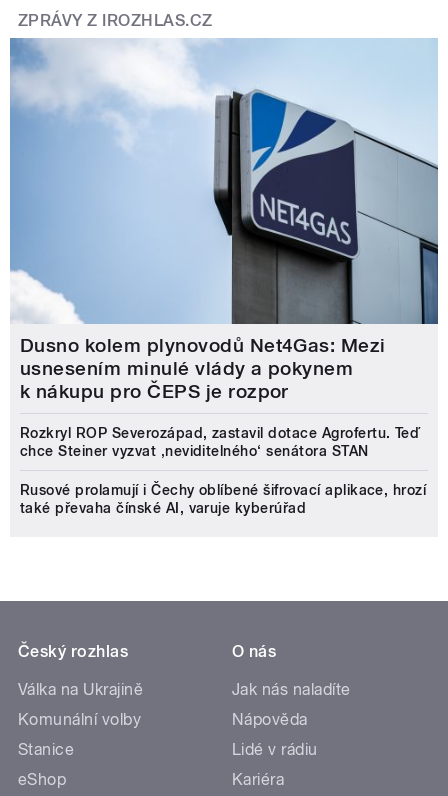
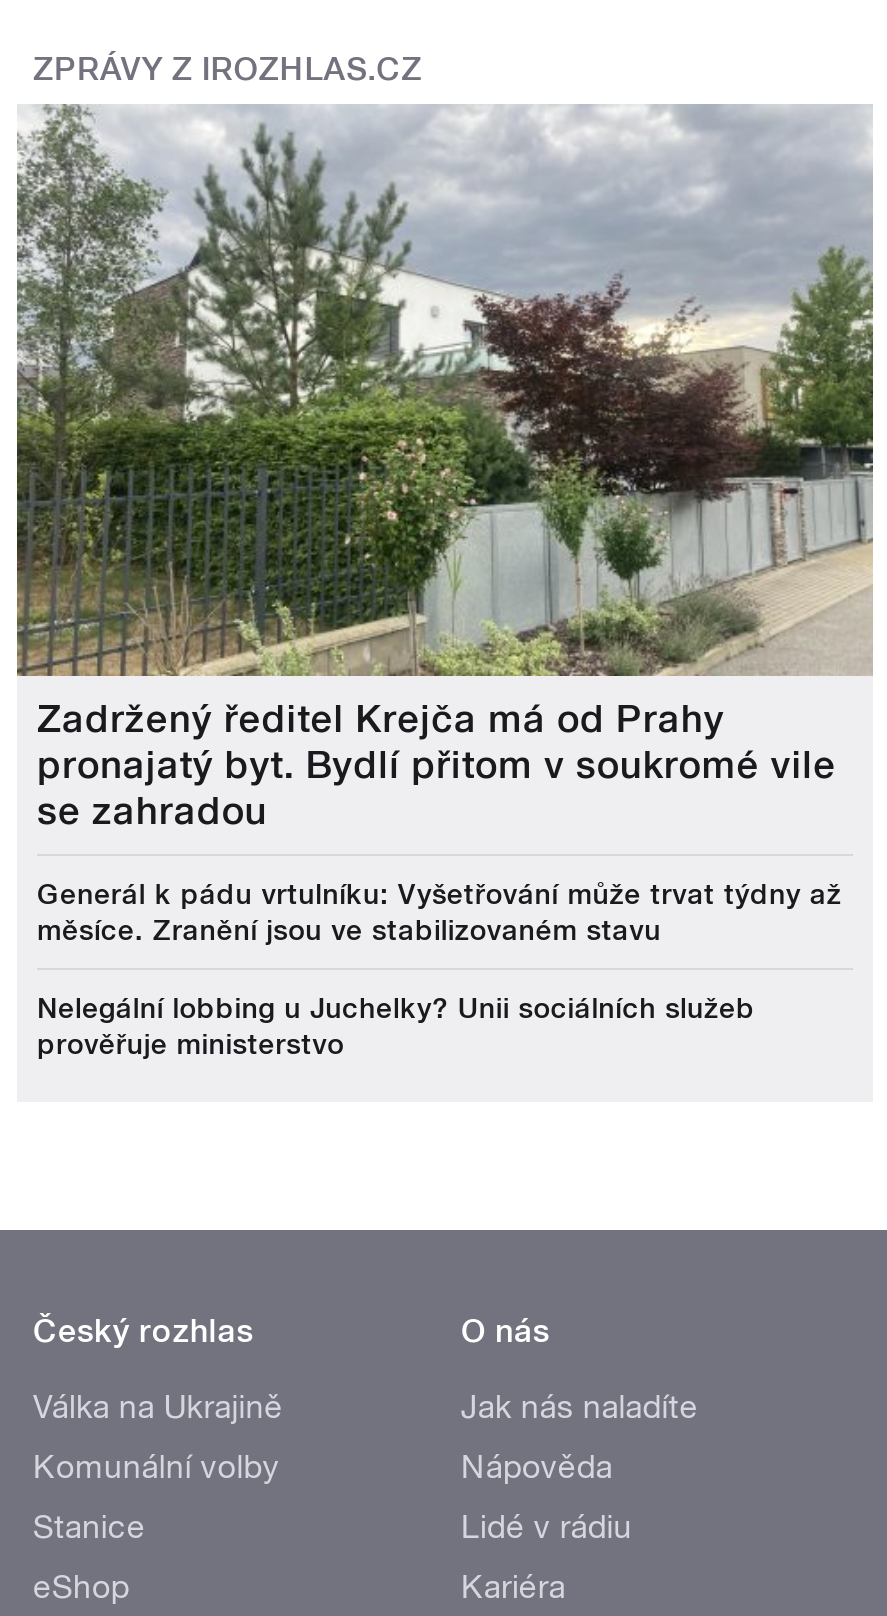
- [image]
- Dusno kolem plynovodů Net4Gas: Mezi
- usnesením minulé vlády a pokynem
- k nákupu pro ČEPS je rozpor
+ [image]
+ Zadržený ředitel Krejča má od Prahy
+ pronajatý byt. Bydlí přitom v soukromé vile
+ se zahradou

- Rozkryl ROP Severozápad, zastavil dotace Agrofertu. Teď
- chce Steiner vyzvat ‚neviditelného‘ senátora STAN
+ Generál k pádu vrtulníku: Vyšetřování může trvat týdny až
+ měsíce. Zranění jsou ve stabilizovaném stavu

- Rusové prolamují i Čechy oblíbené šifrovací aplikace, hrozí
- také převaha čínské AI, varuje kyberúřad
+ Nelegální lobbing u Juchelky? Unii sociálních služeb
+ prověřuje ministerstvo
